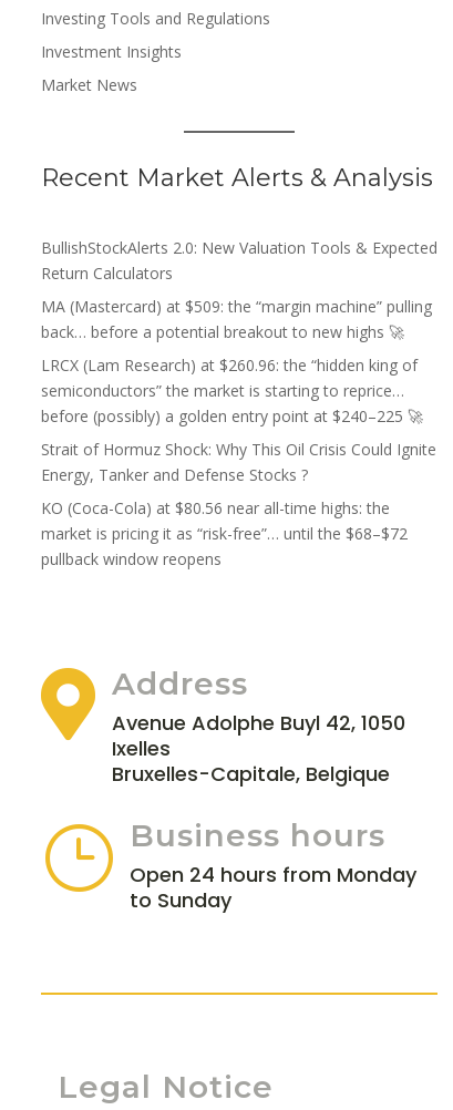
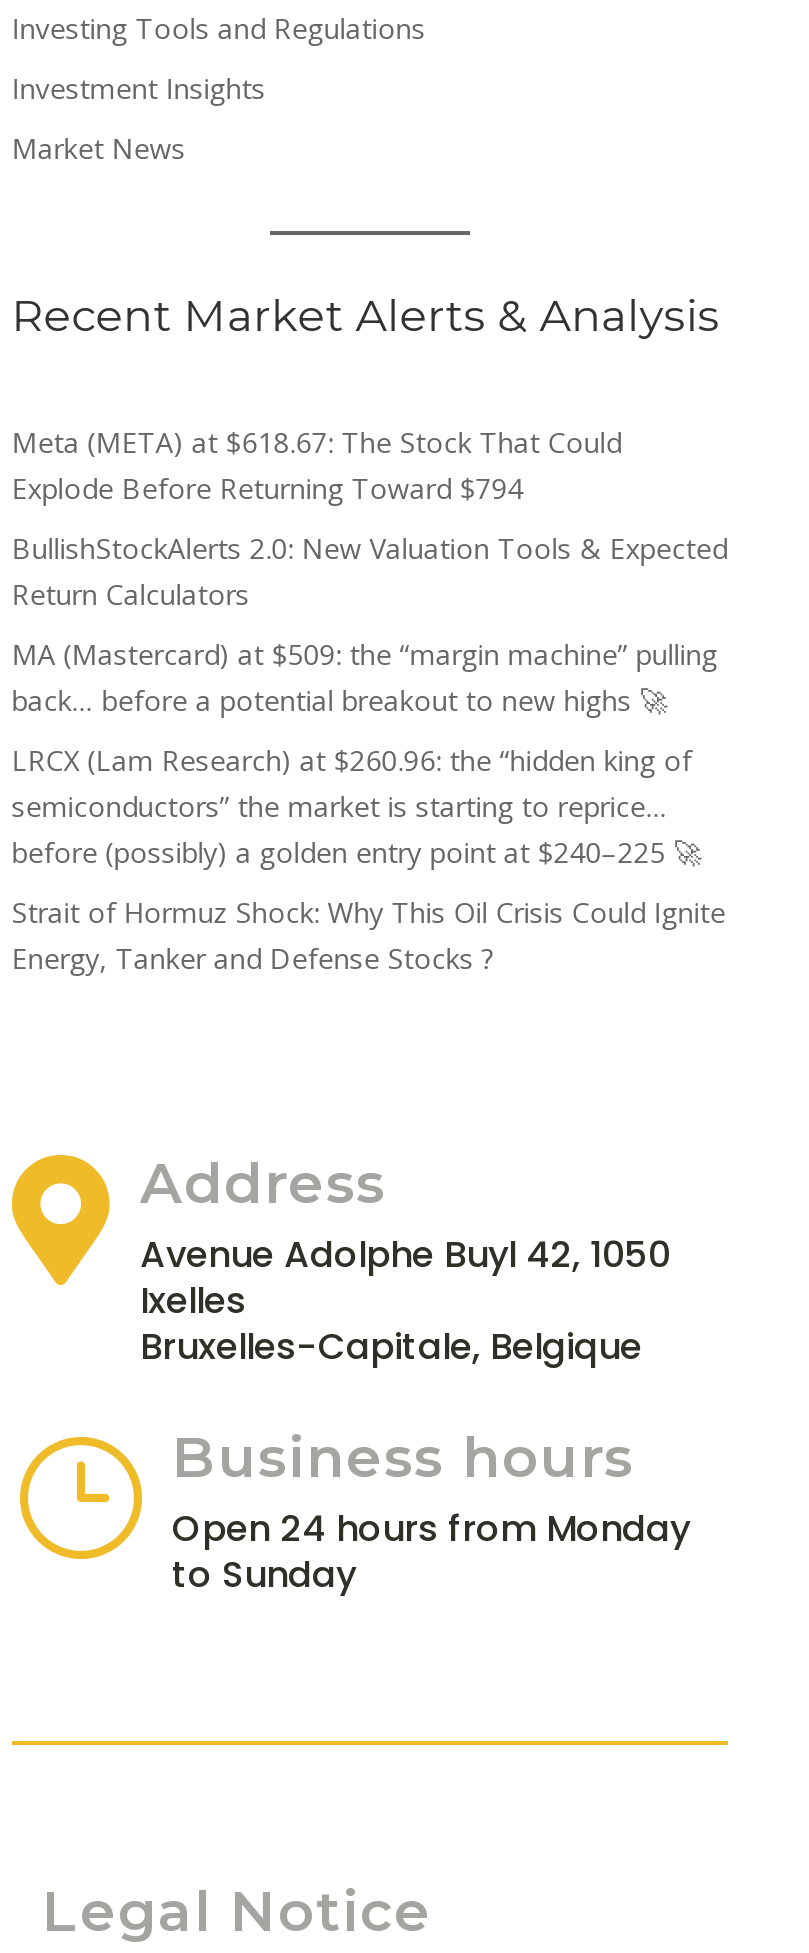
+ Meta (META) at $618.67: The Stock That Could
+ Explode Before Returning Toward $794

moved down: BullishStockAlerts 2.0: New Valuation Tools & Expected | Return Calculators | MA (Mastercard) at $509: the “margin machine” pulling | LRCX (Lam Research) at $260.96: the “hidden king of | semiconductors” the market is starting to reprice… | Strait of Hormuz Shock: Why This Oil Crisis Could Ignite | Energy, Tanker and Defense Stocks ?

- KO (Coca-Cola) at $80.56 near all-time highs: the
- market is pricing it as “risk-free”… until the $68–$72
- pullback window reopens
